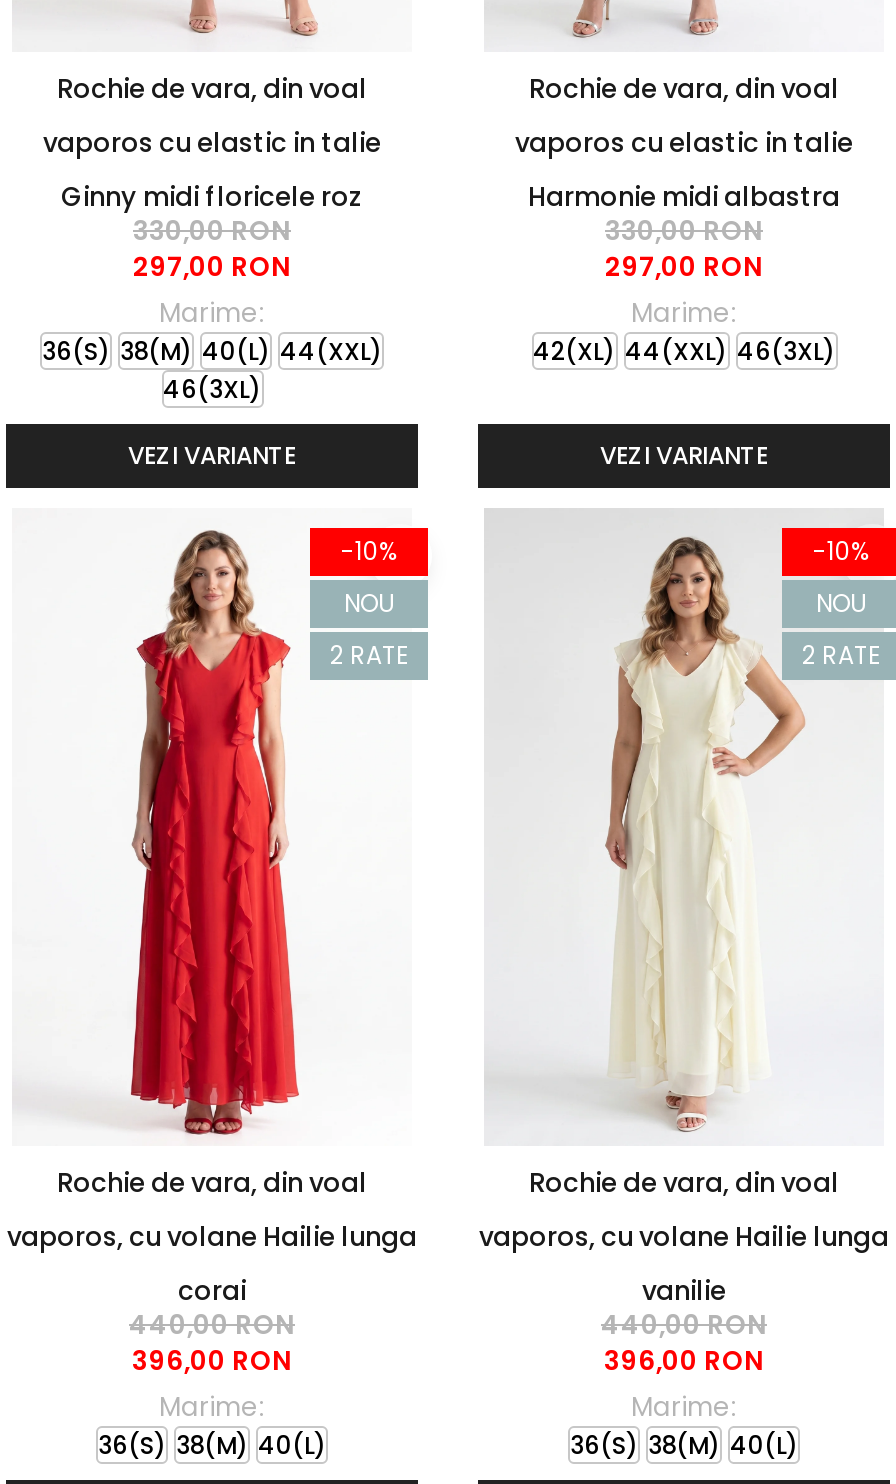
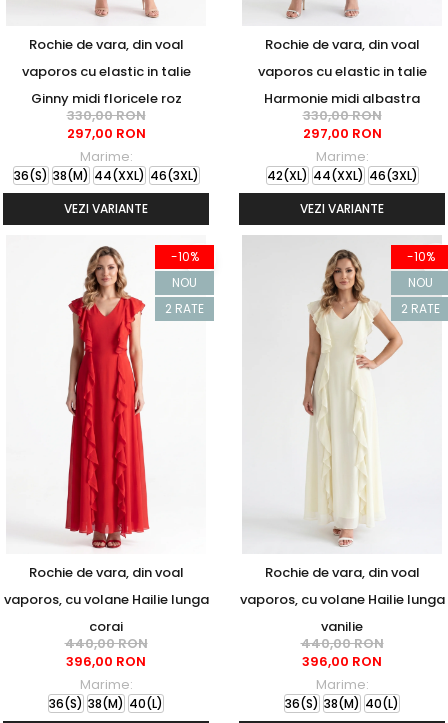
- 36(S) 38(M) 40(L) 44(XXL)
- 46(3XL)
+ 36(S) 38(M) 44(XXL) 46(3XL)
